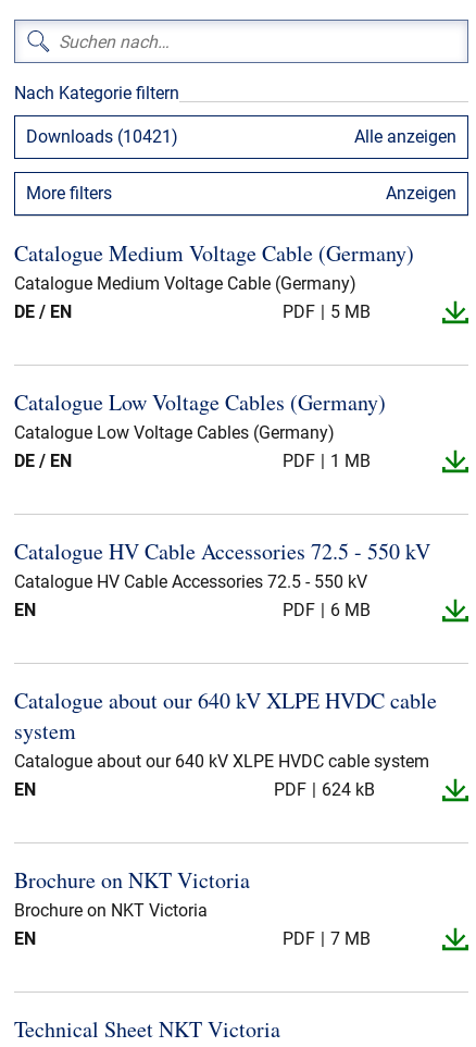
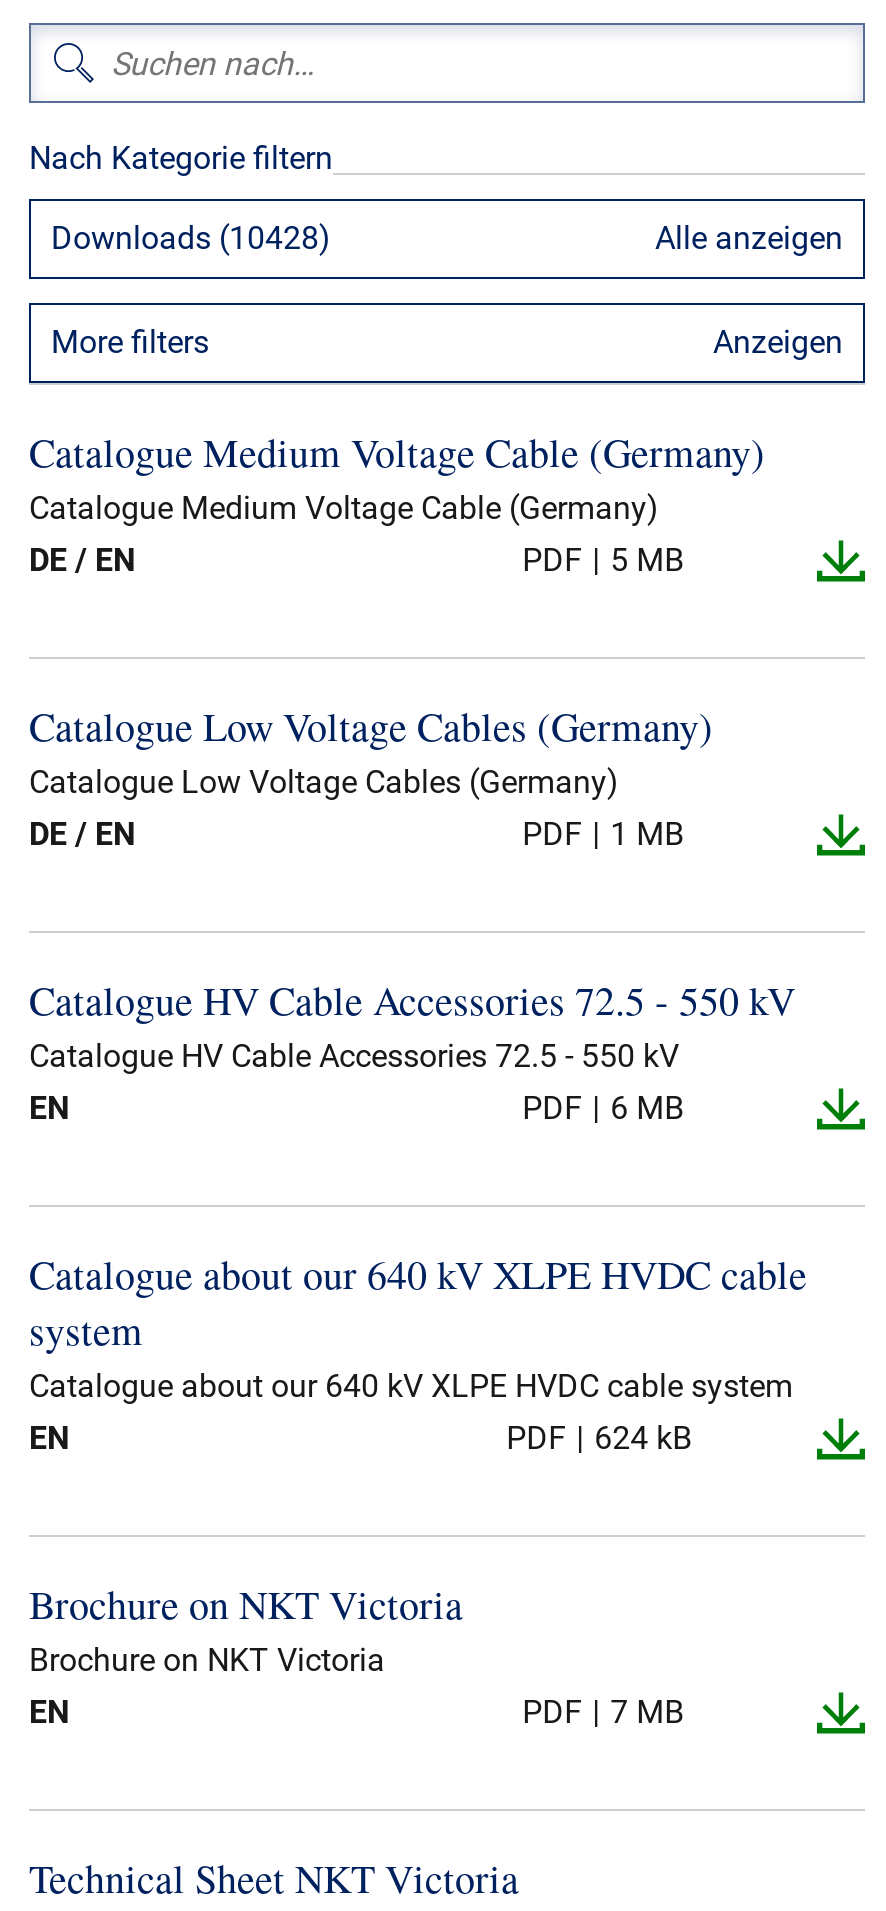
- Downloads (10421)
+ Downloads (10428)
